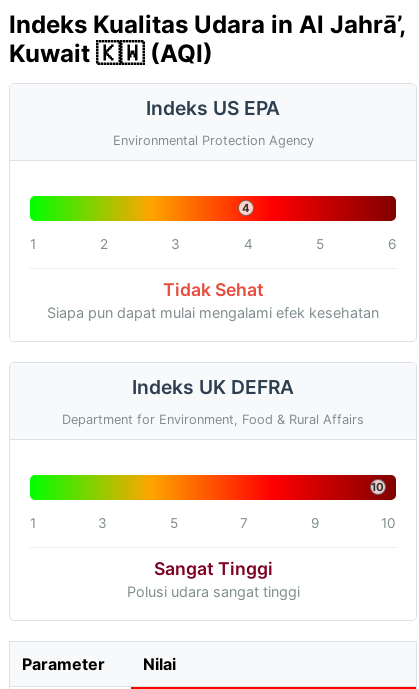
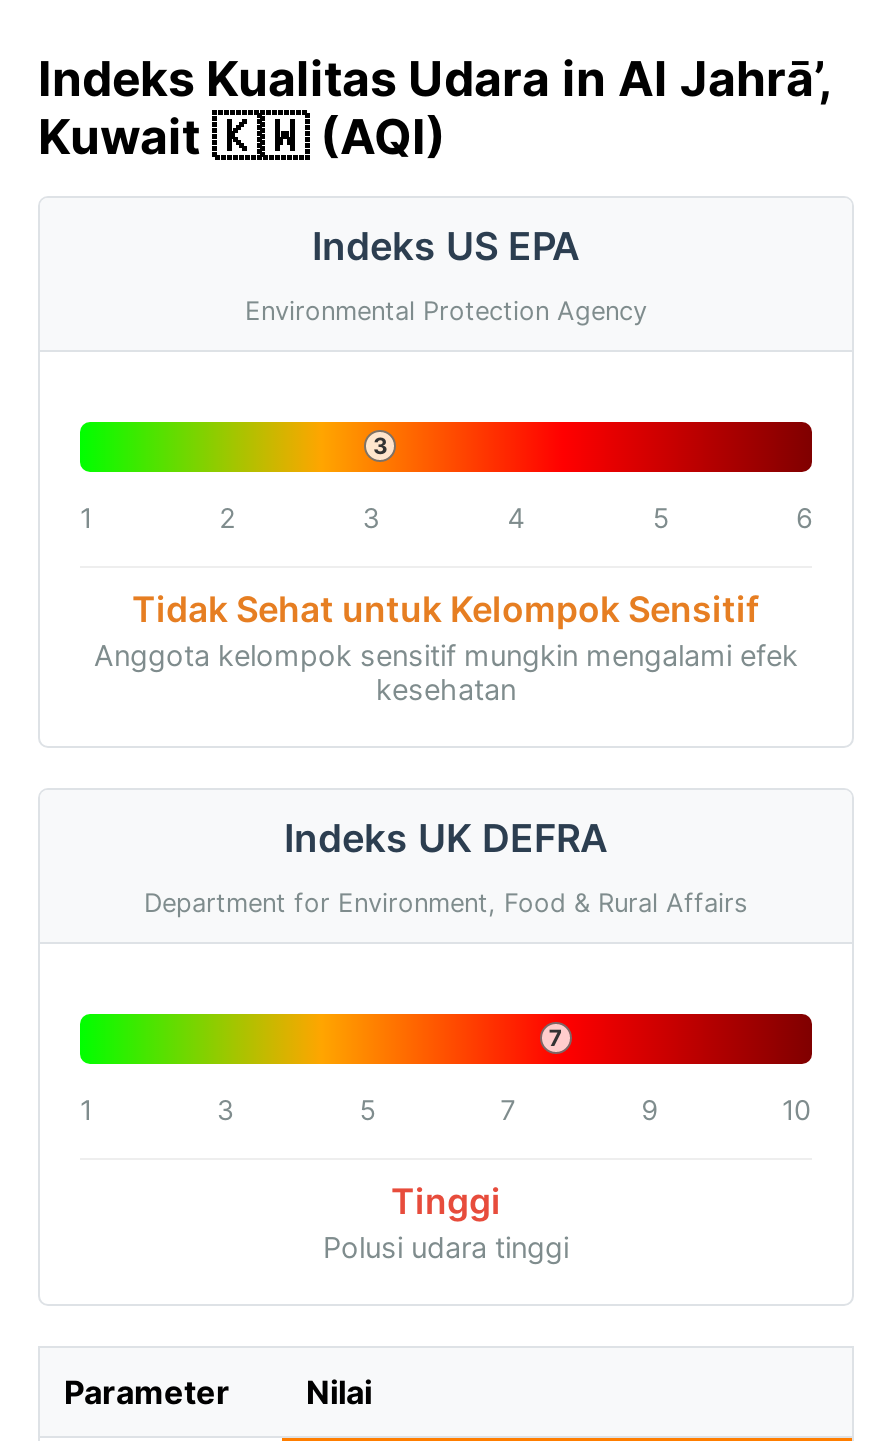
- 4
+ 3

- Tidak Sehat
- Siapa pun dapat mulai mengalami efek kesehatan
+ Tidak Sehat untuk Kelompok Sensitif
+ Anggota kelompok sensitif mungkin mengalami efek
+ kesehatan

- 10
+ 7

- Sangat Tinggi
- Polusi udara sangat tinggi
+ Tinggi
+ Polusi udara tinggi
